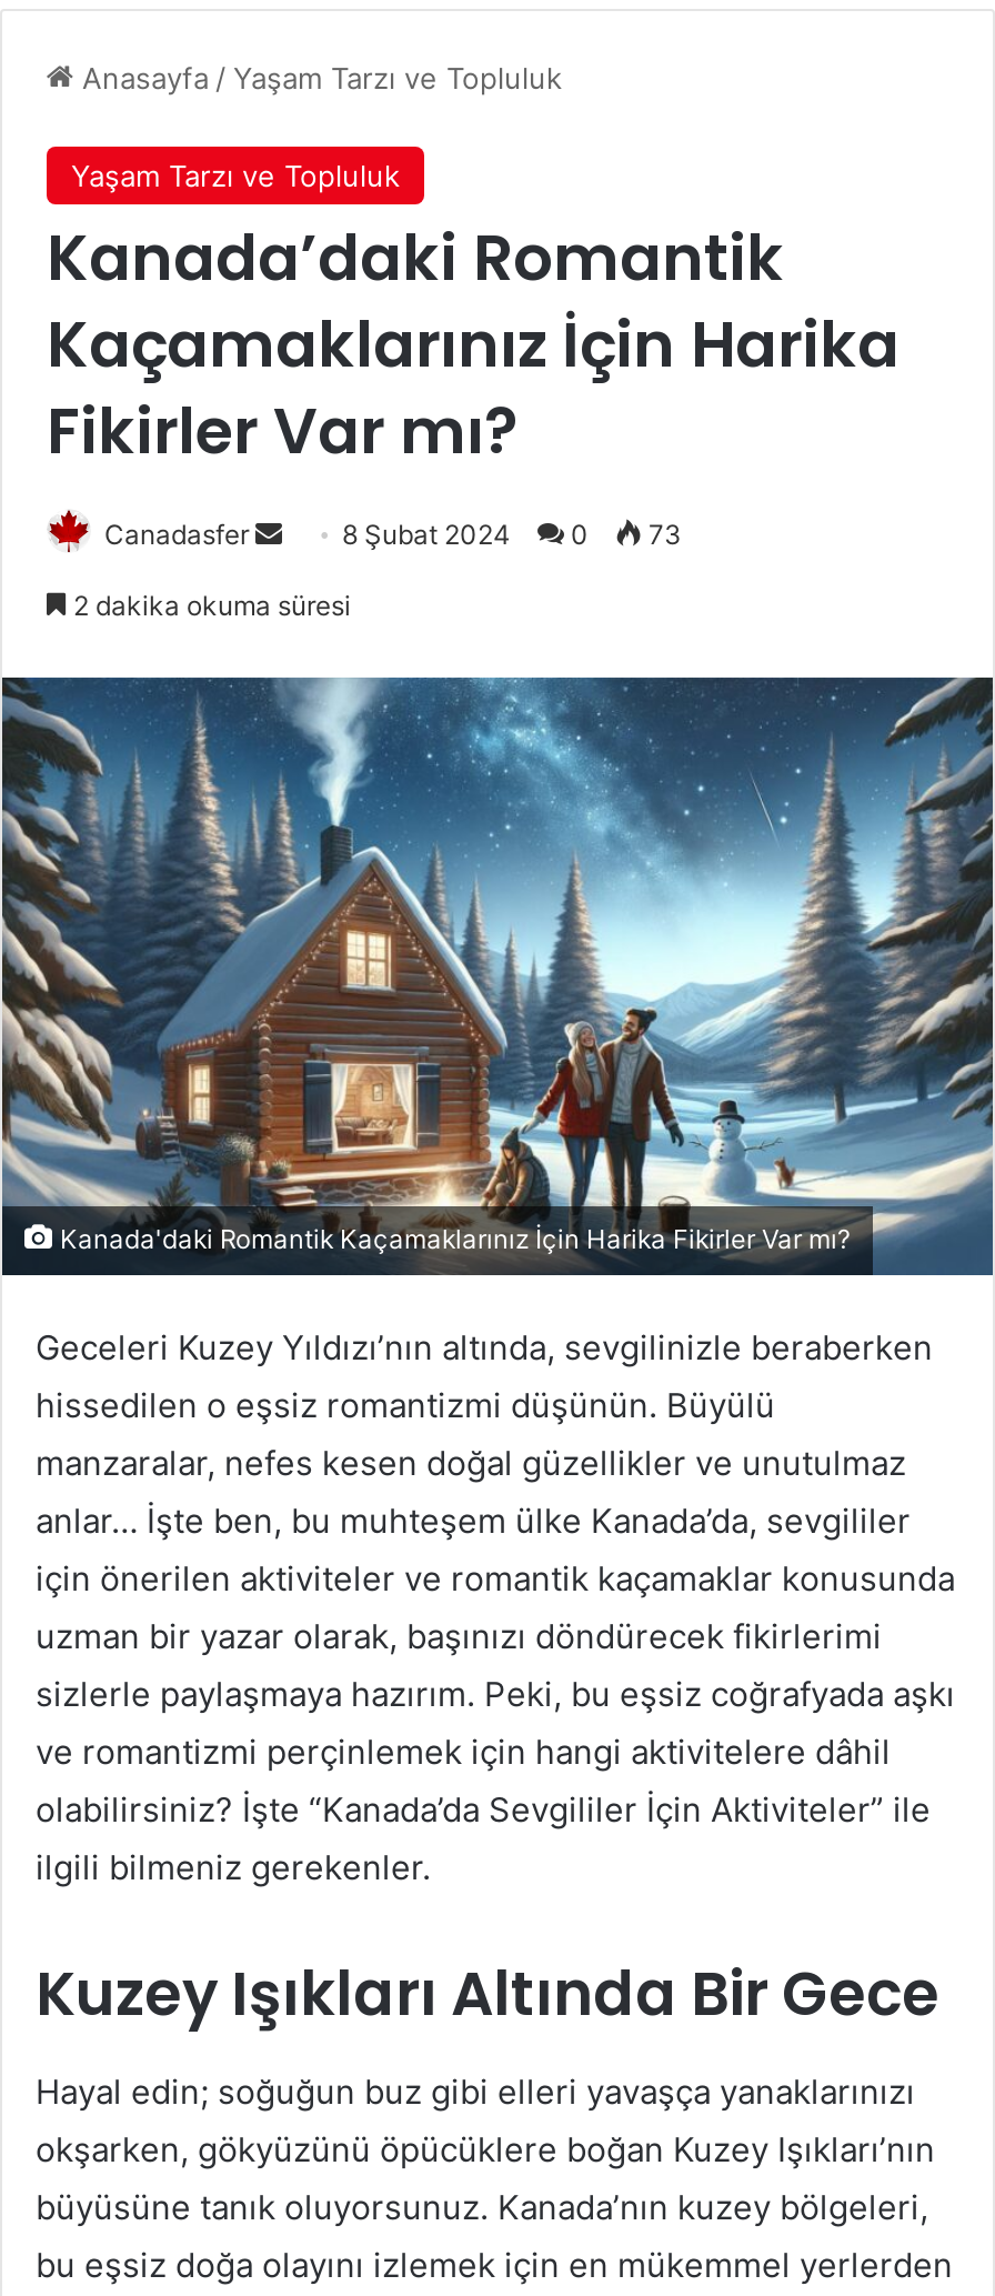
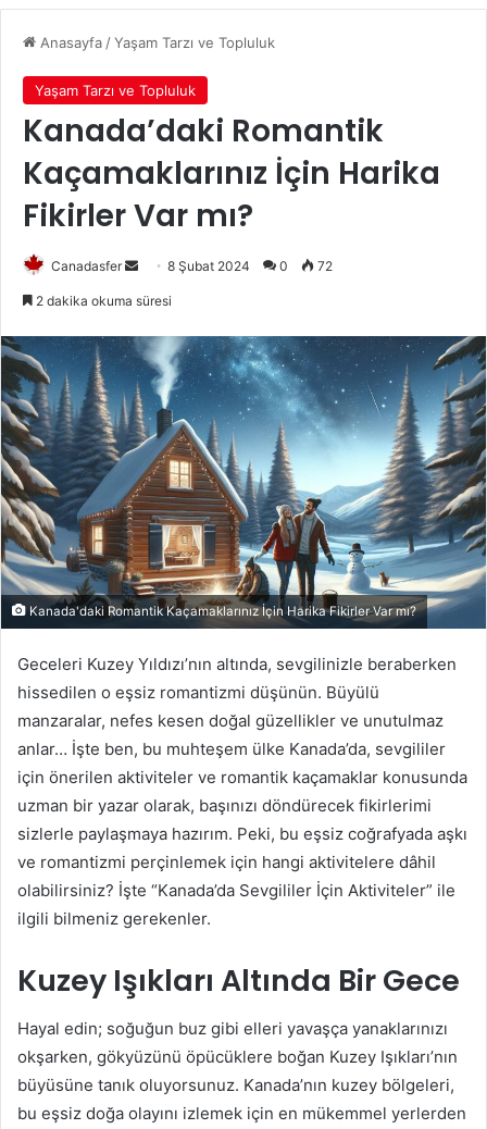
- 73
+ 72
